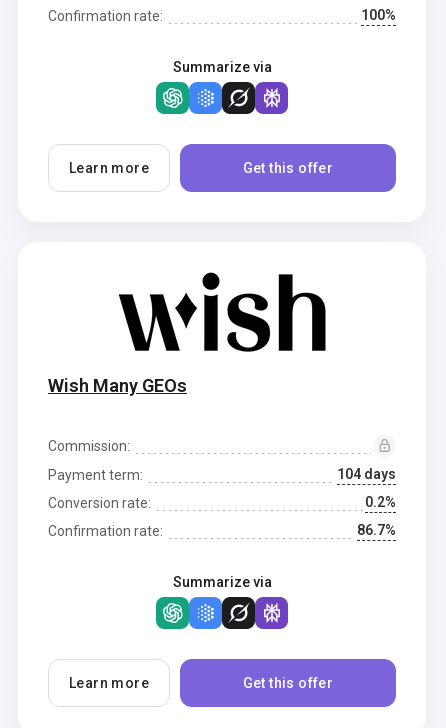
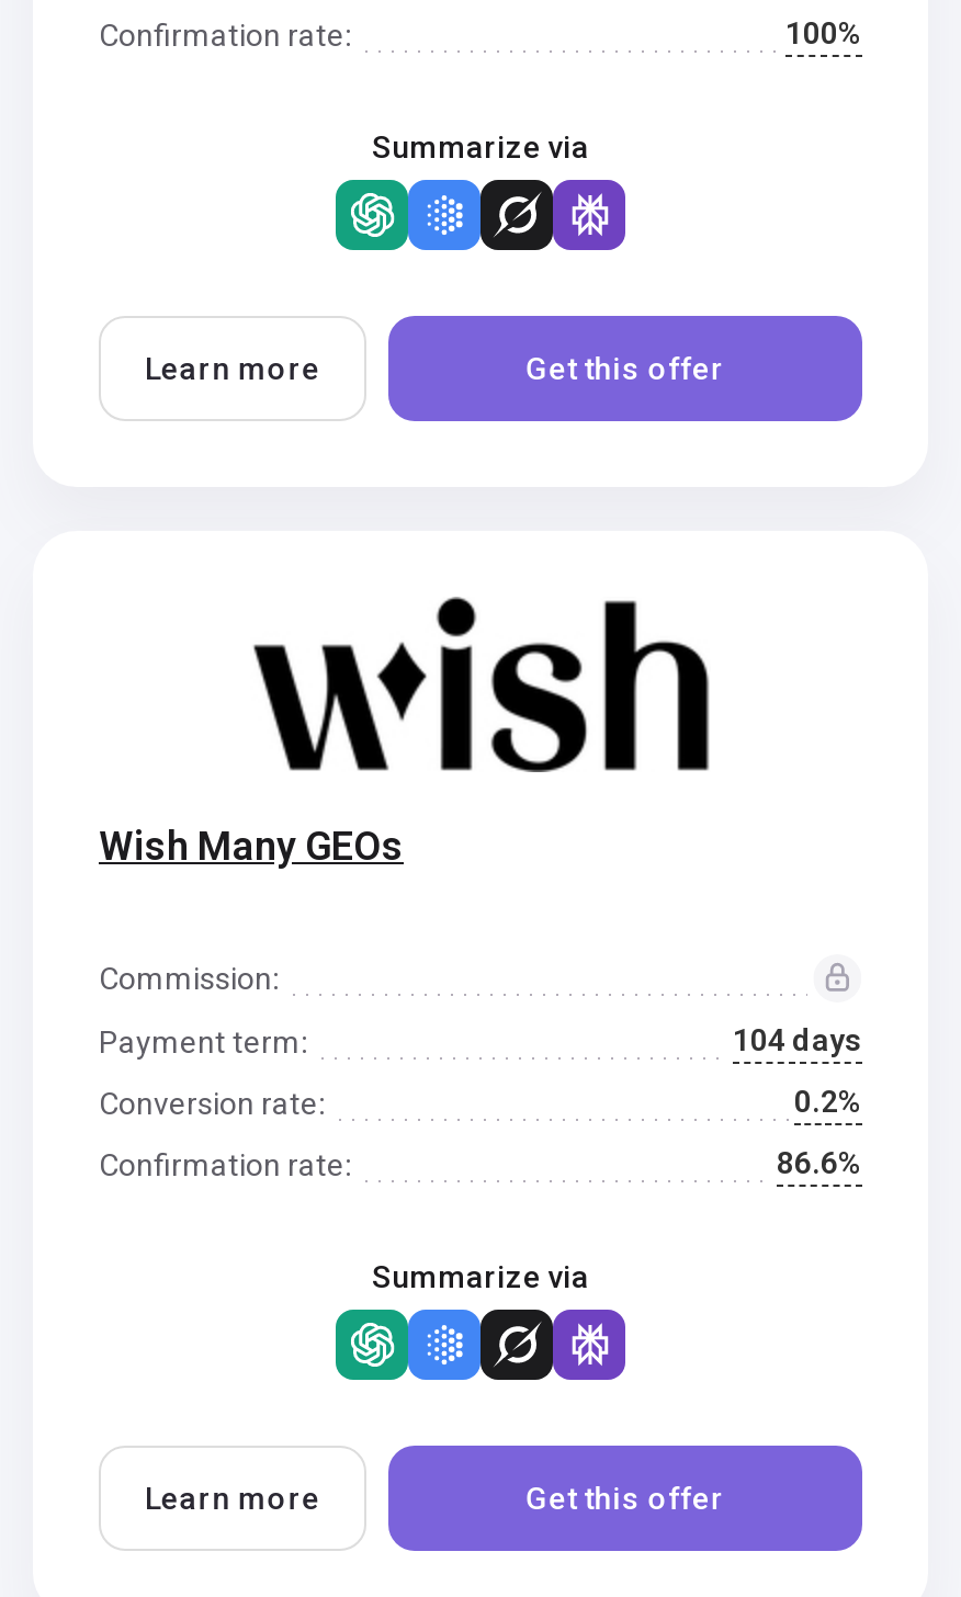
- 86.7%
+ 86.6%
